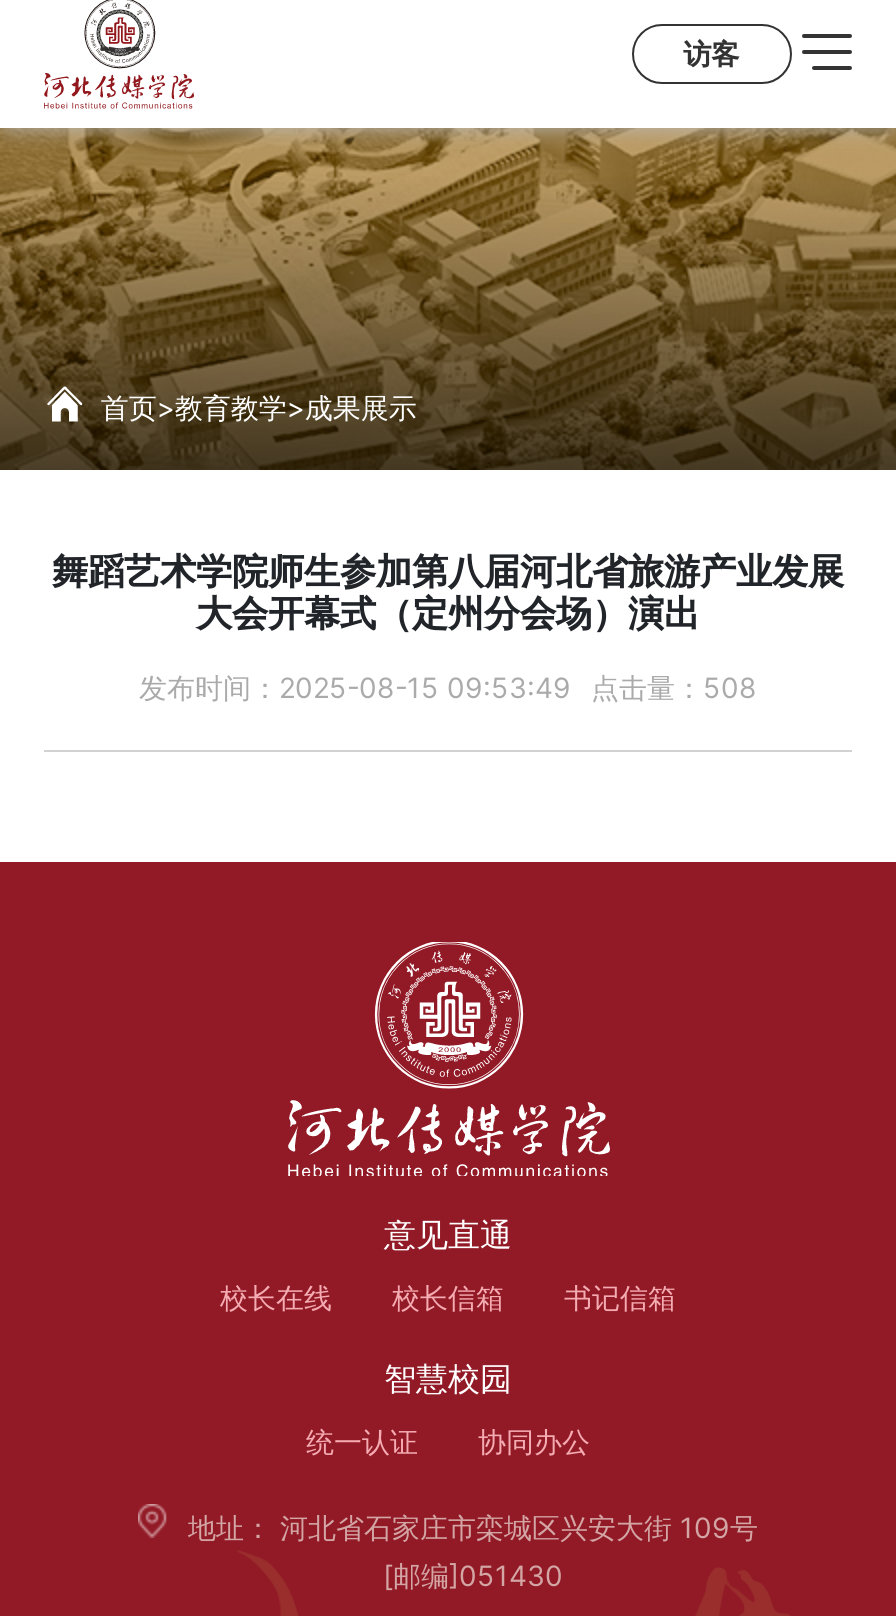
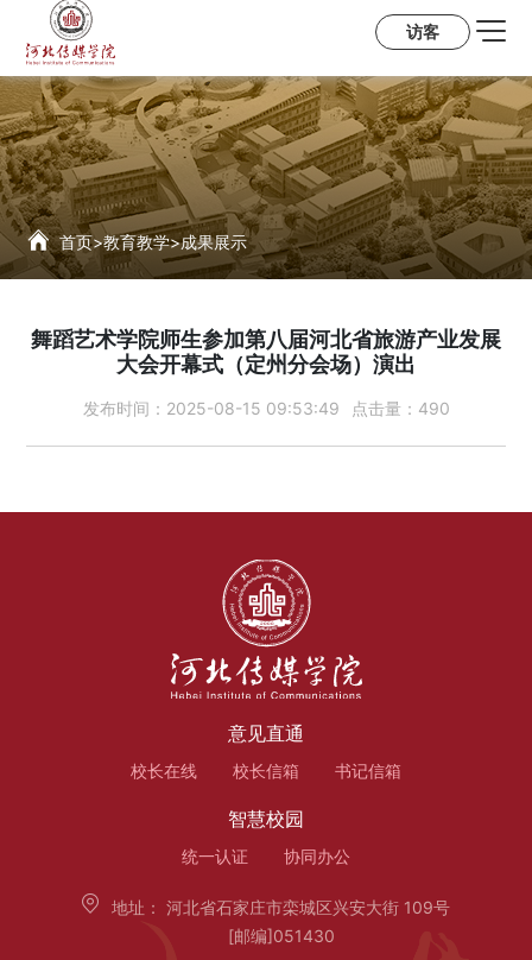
- 发布时间：2025-08-15 09:53:49 点击量：508
+ 发布时间：2025-08-15 09:53:49 点击量：490
